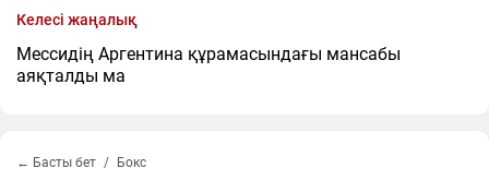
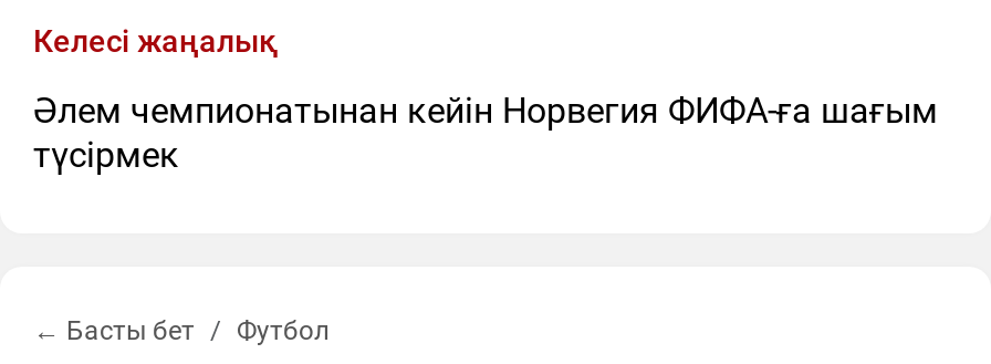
- Мессидің Аргентина құрамасындағы мансабы
- аяқталды ма
+ Әлем чемпионатынан кейін Норвегия ФИФА-ға шағым
+ түсірмек

- Бокс
+ Футбол
